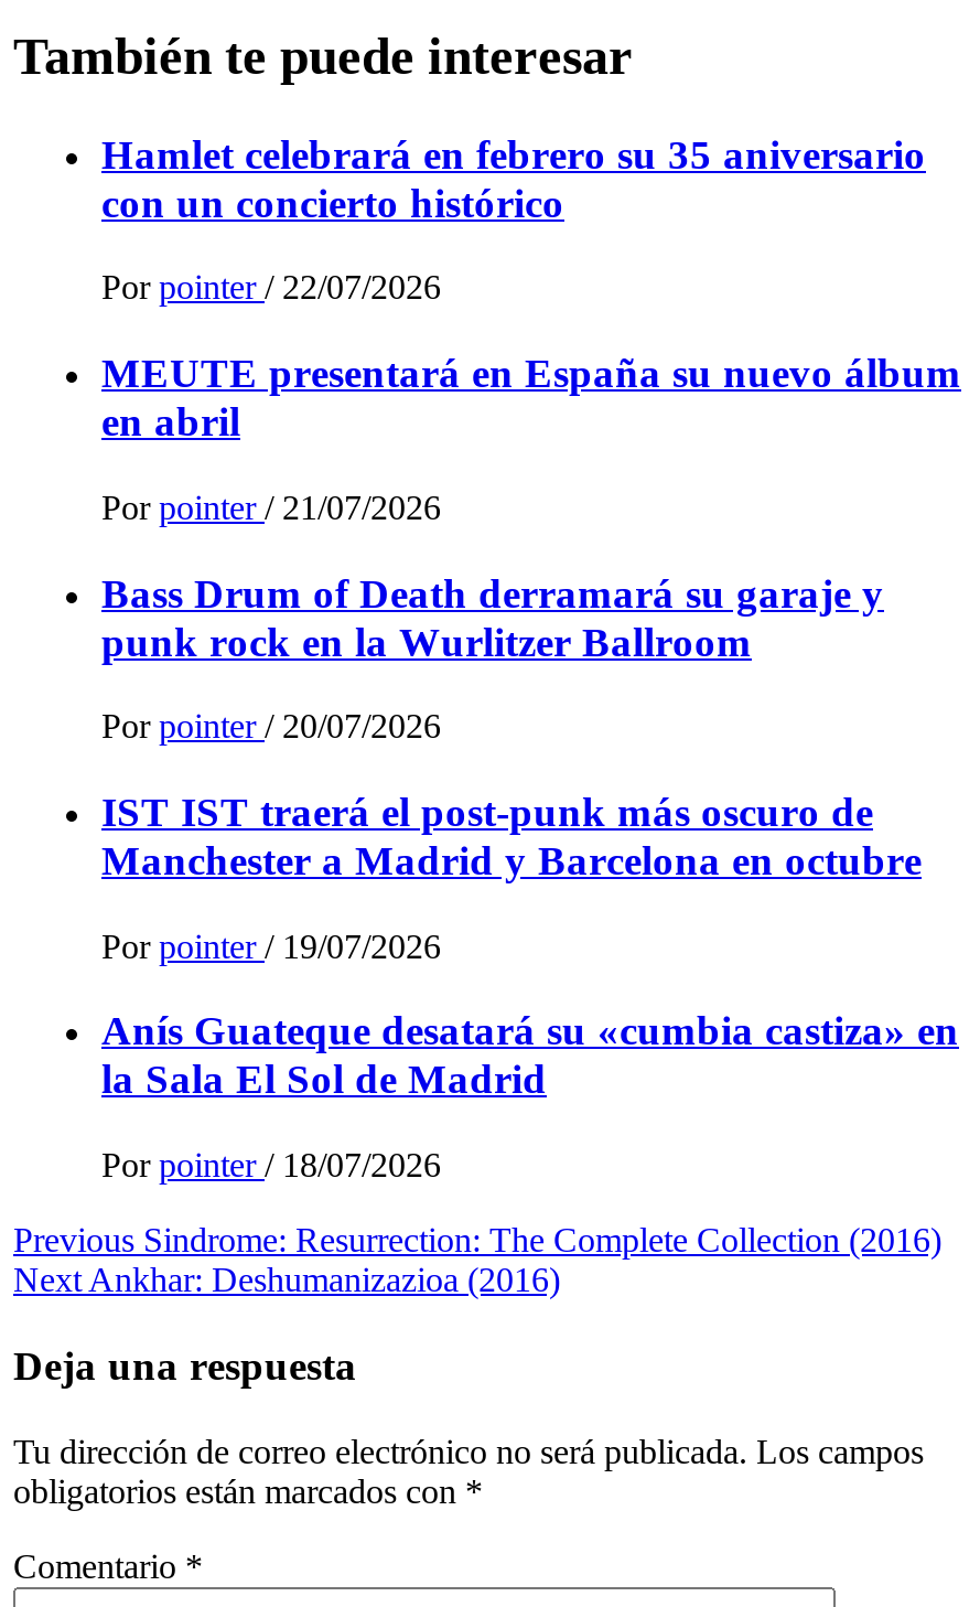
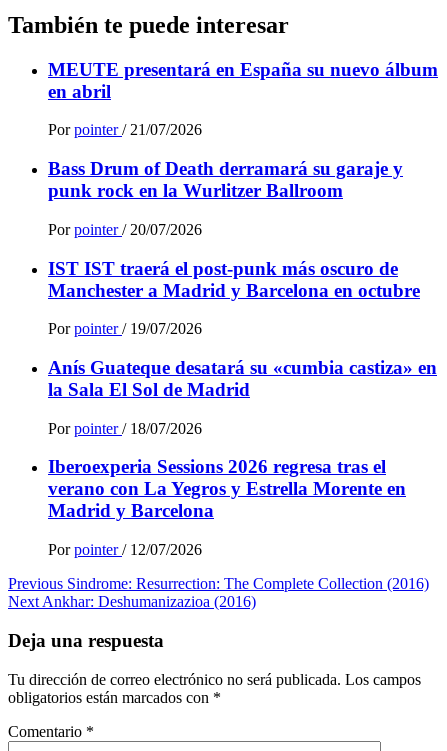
- Hamlet celebrará en febrero su 35 aniversario
- con un concierto histórico
- Por pointer / 22/07/2026

moved up: MEUTE presentará en España su nuevo álbum | en abril | Por pointer / 21/07/2026 | ... | la Sala El Sol de Madrid | Por pointer / 18/07/2026

+ Iberoexperia Sessions 2026 regresa tras el
+ verano con La Yegros y Estrella Morente en
+ Madrid y Barcelona
+ Por pointer / 12/07/2026
